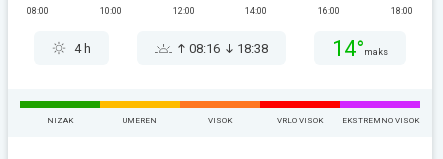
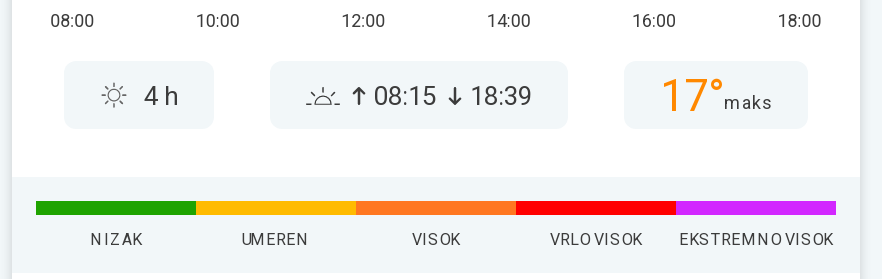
- 08:16
+ 08:15

- 18:38
+ 18:39

- 14°maks
+ 17°maks
